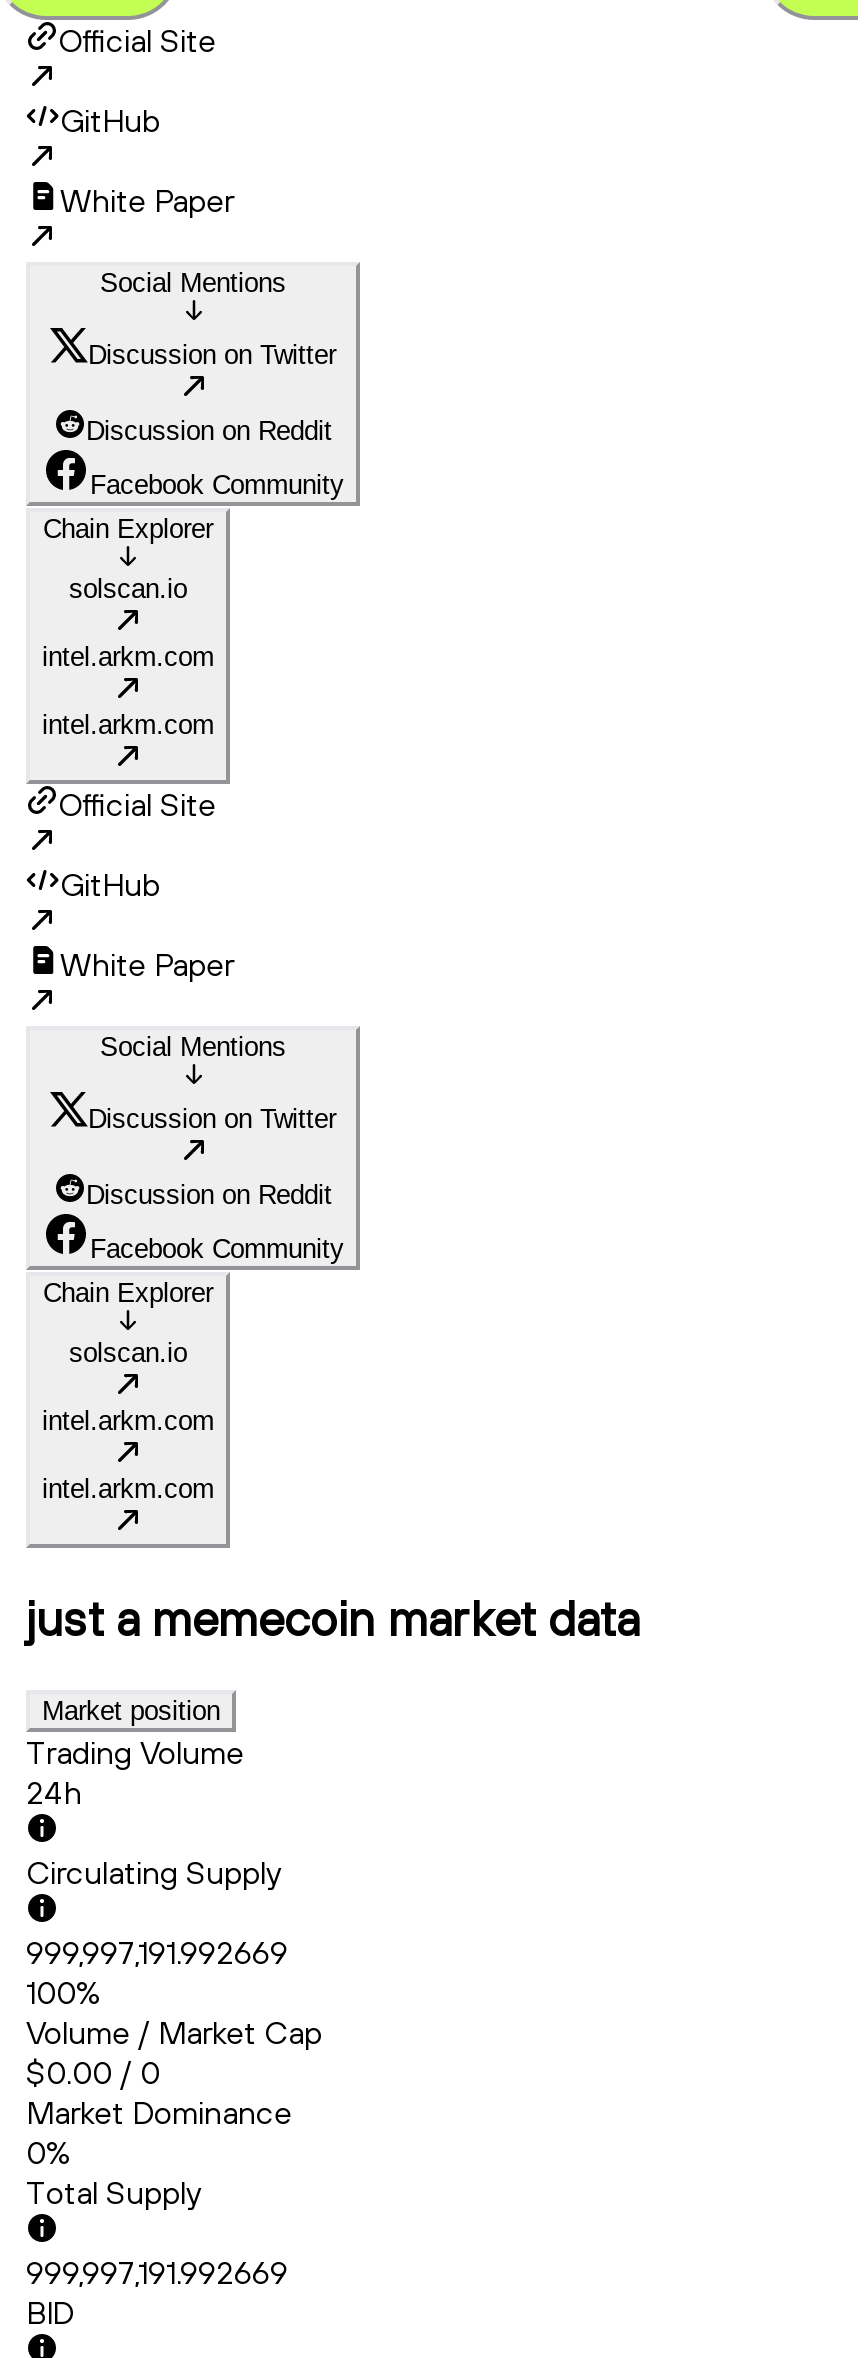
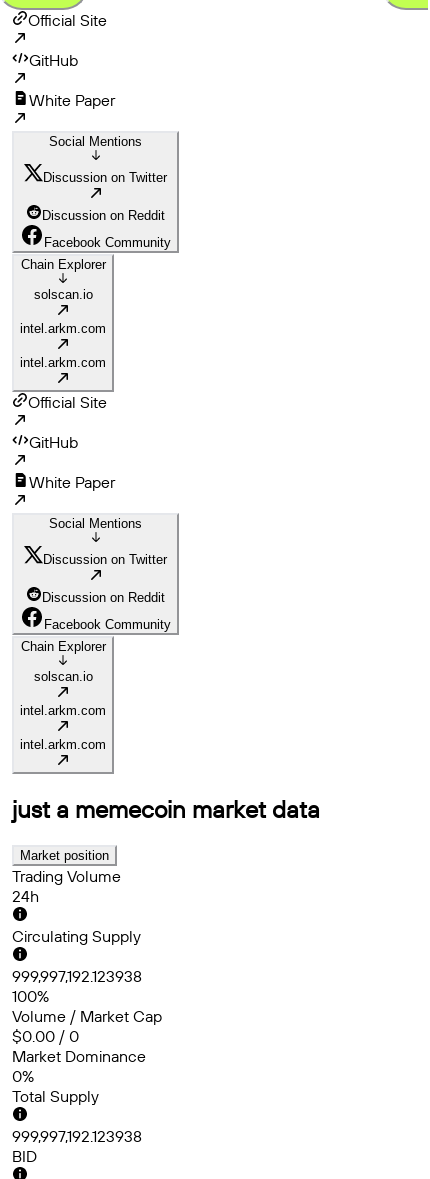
- 999,997,191.992669
+ 999,997,192.123938

- 999,997,191.992669
+ 999,997,192.123938
